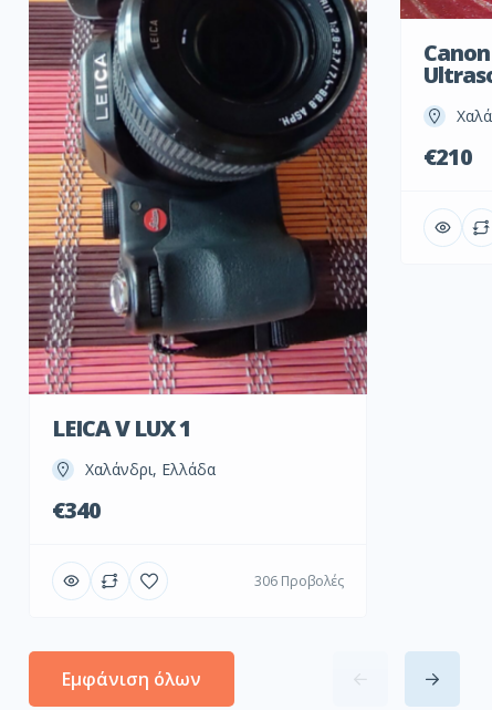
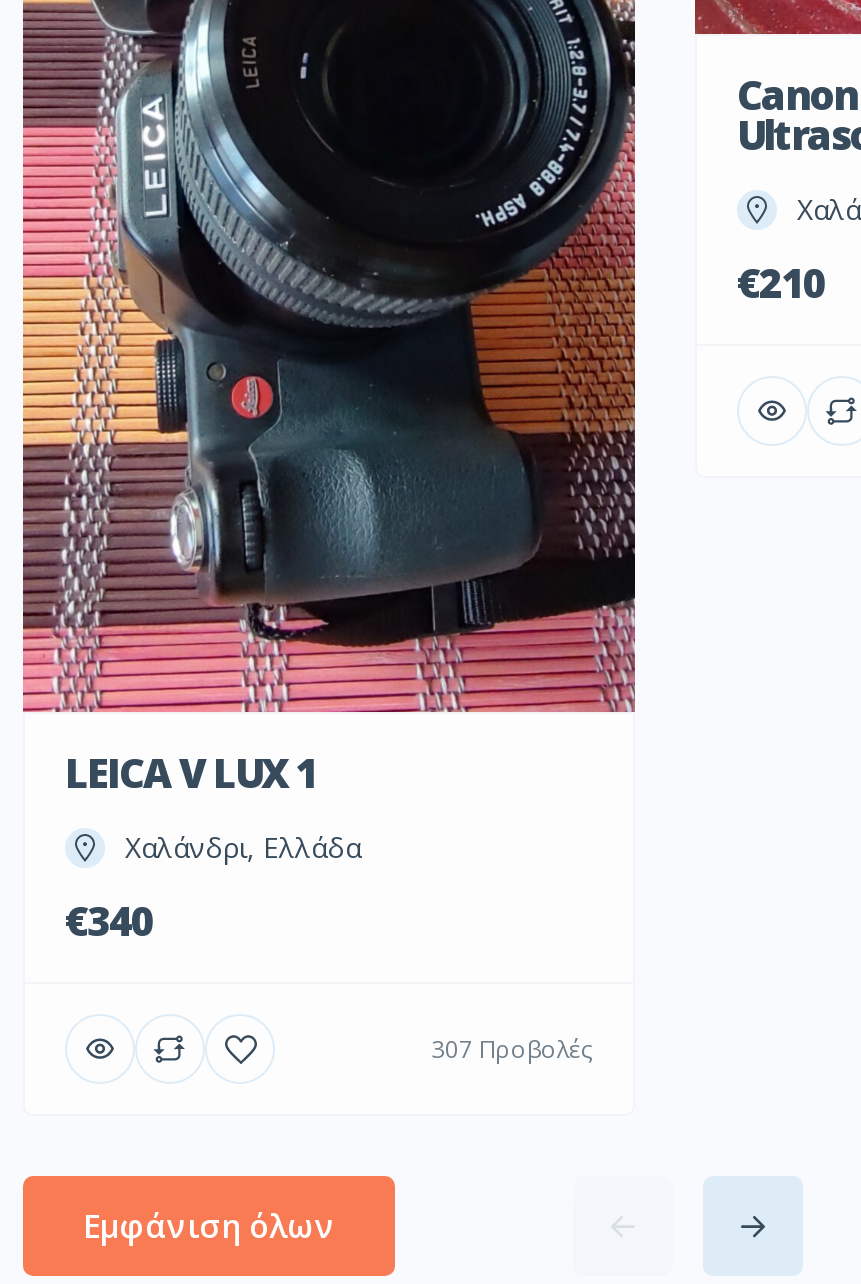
- 306 Προβολές
+ 307 Προβολές
